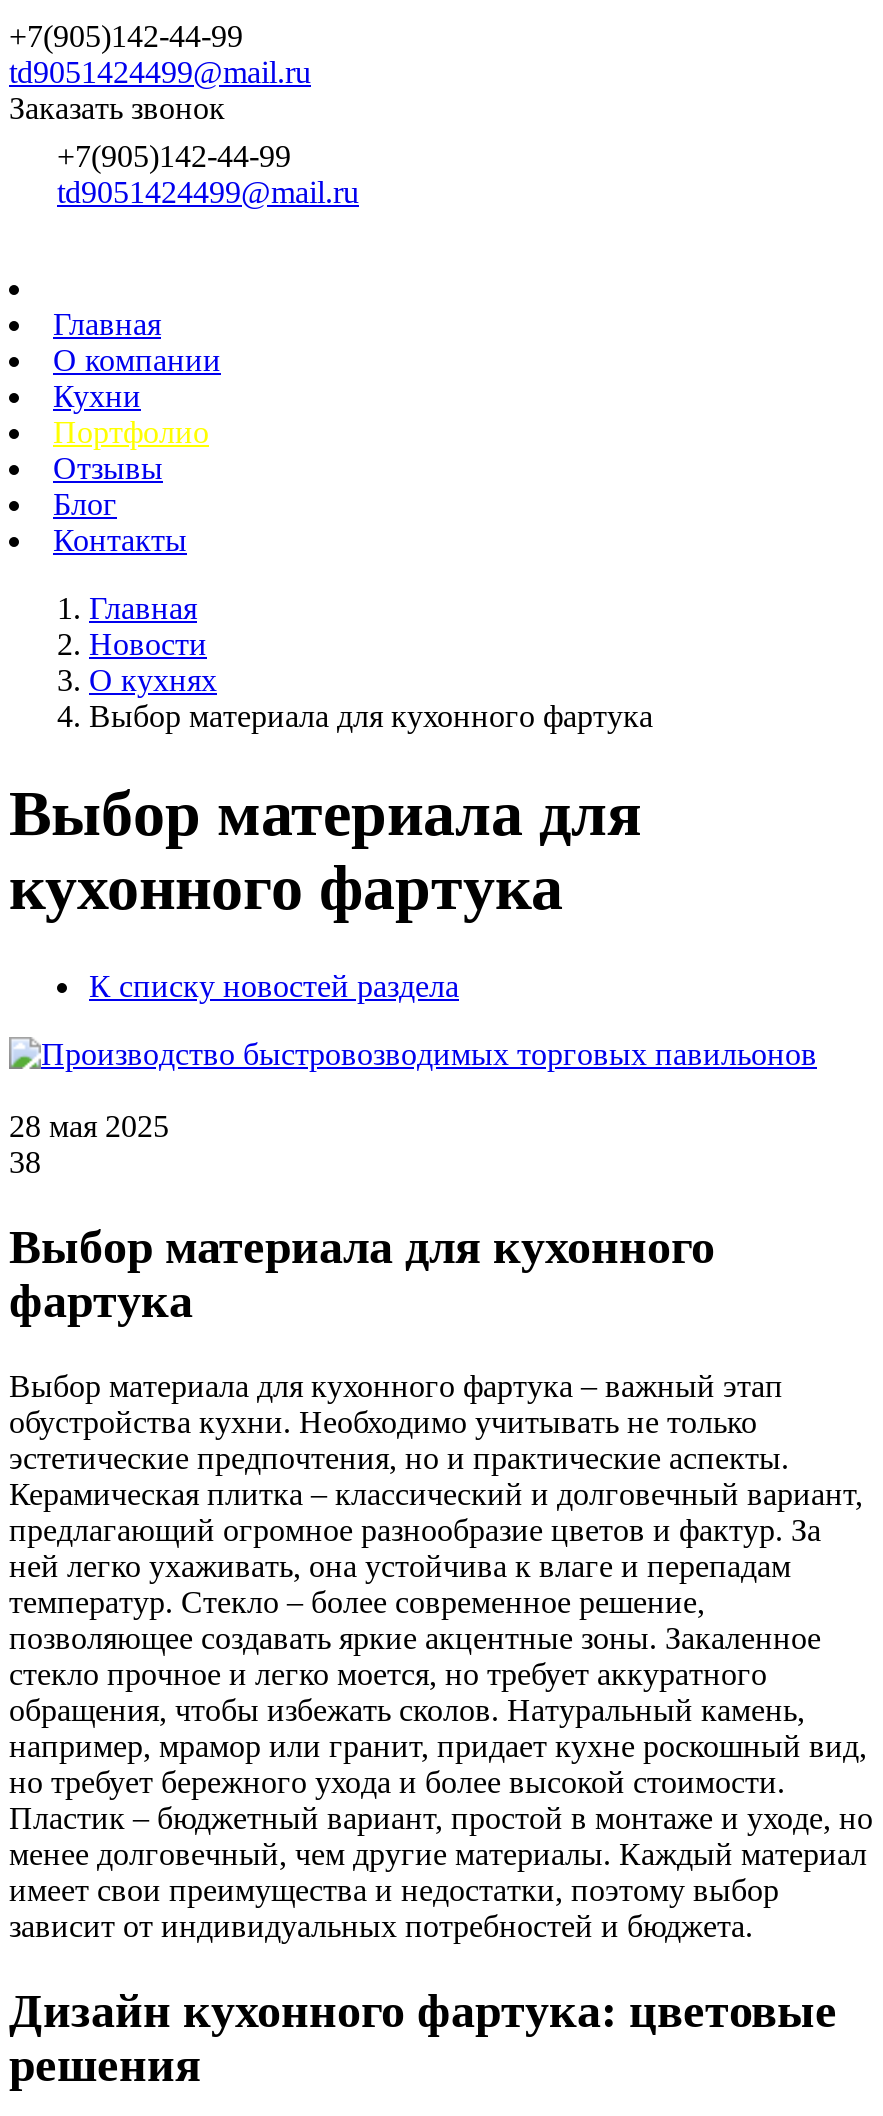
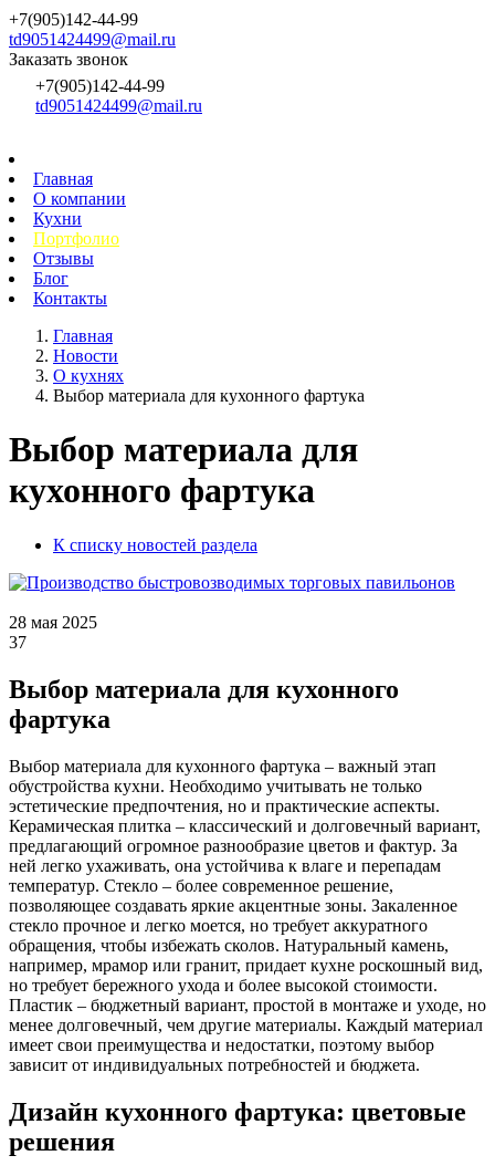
- 38
+ 37
